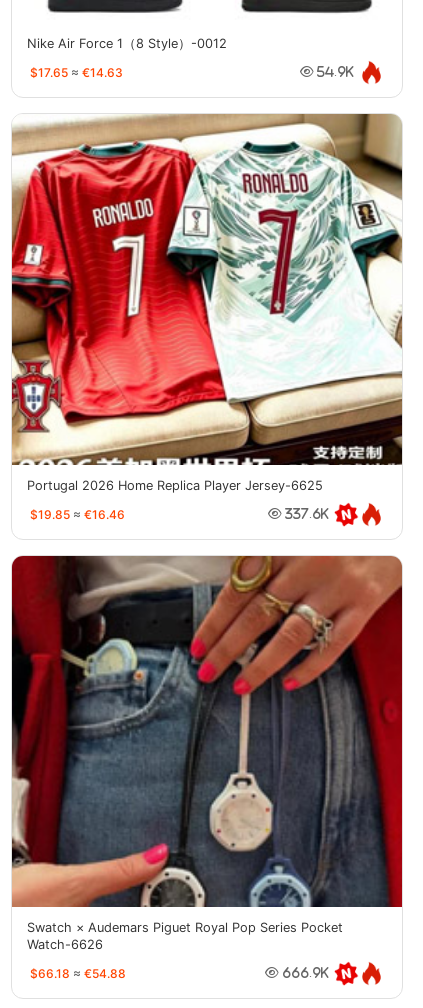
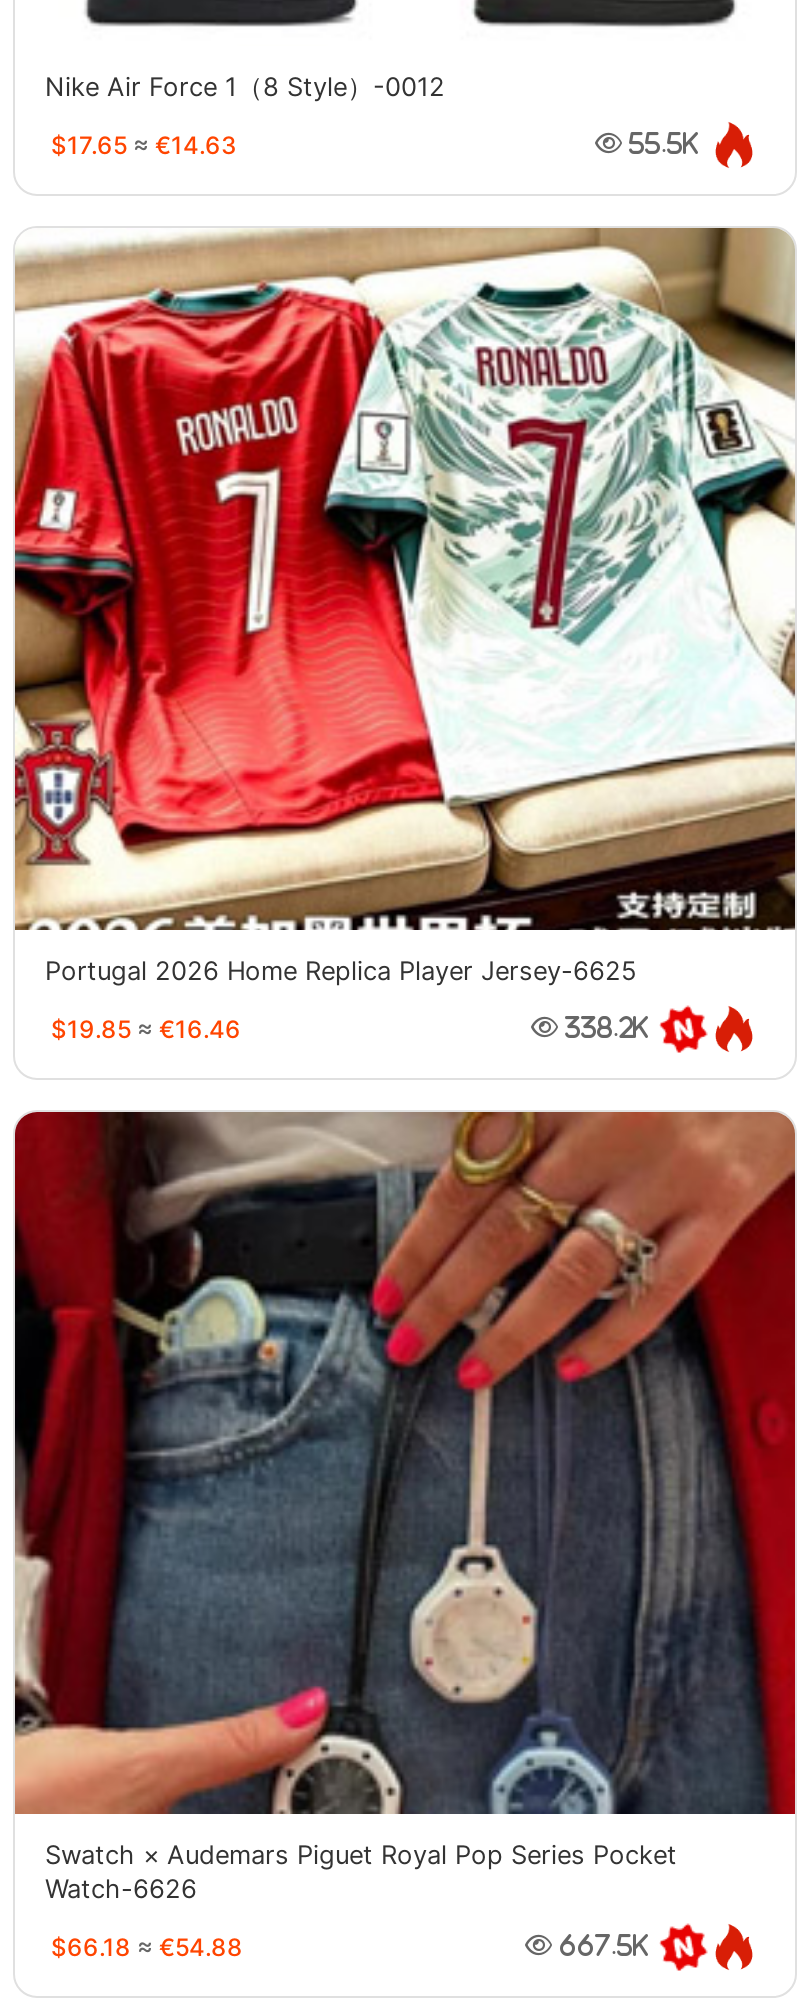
- 54.9K
+ 55.5K

- 337.6K
+ 338.2K

- 666.9K
+ 667.5K
